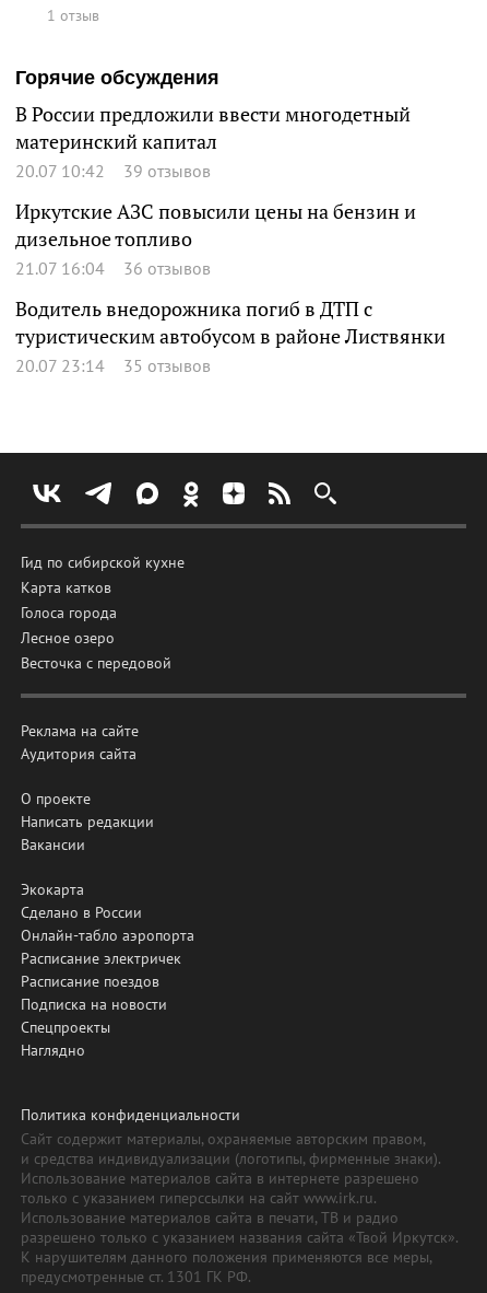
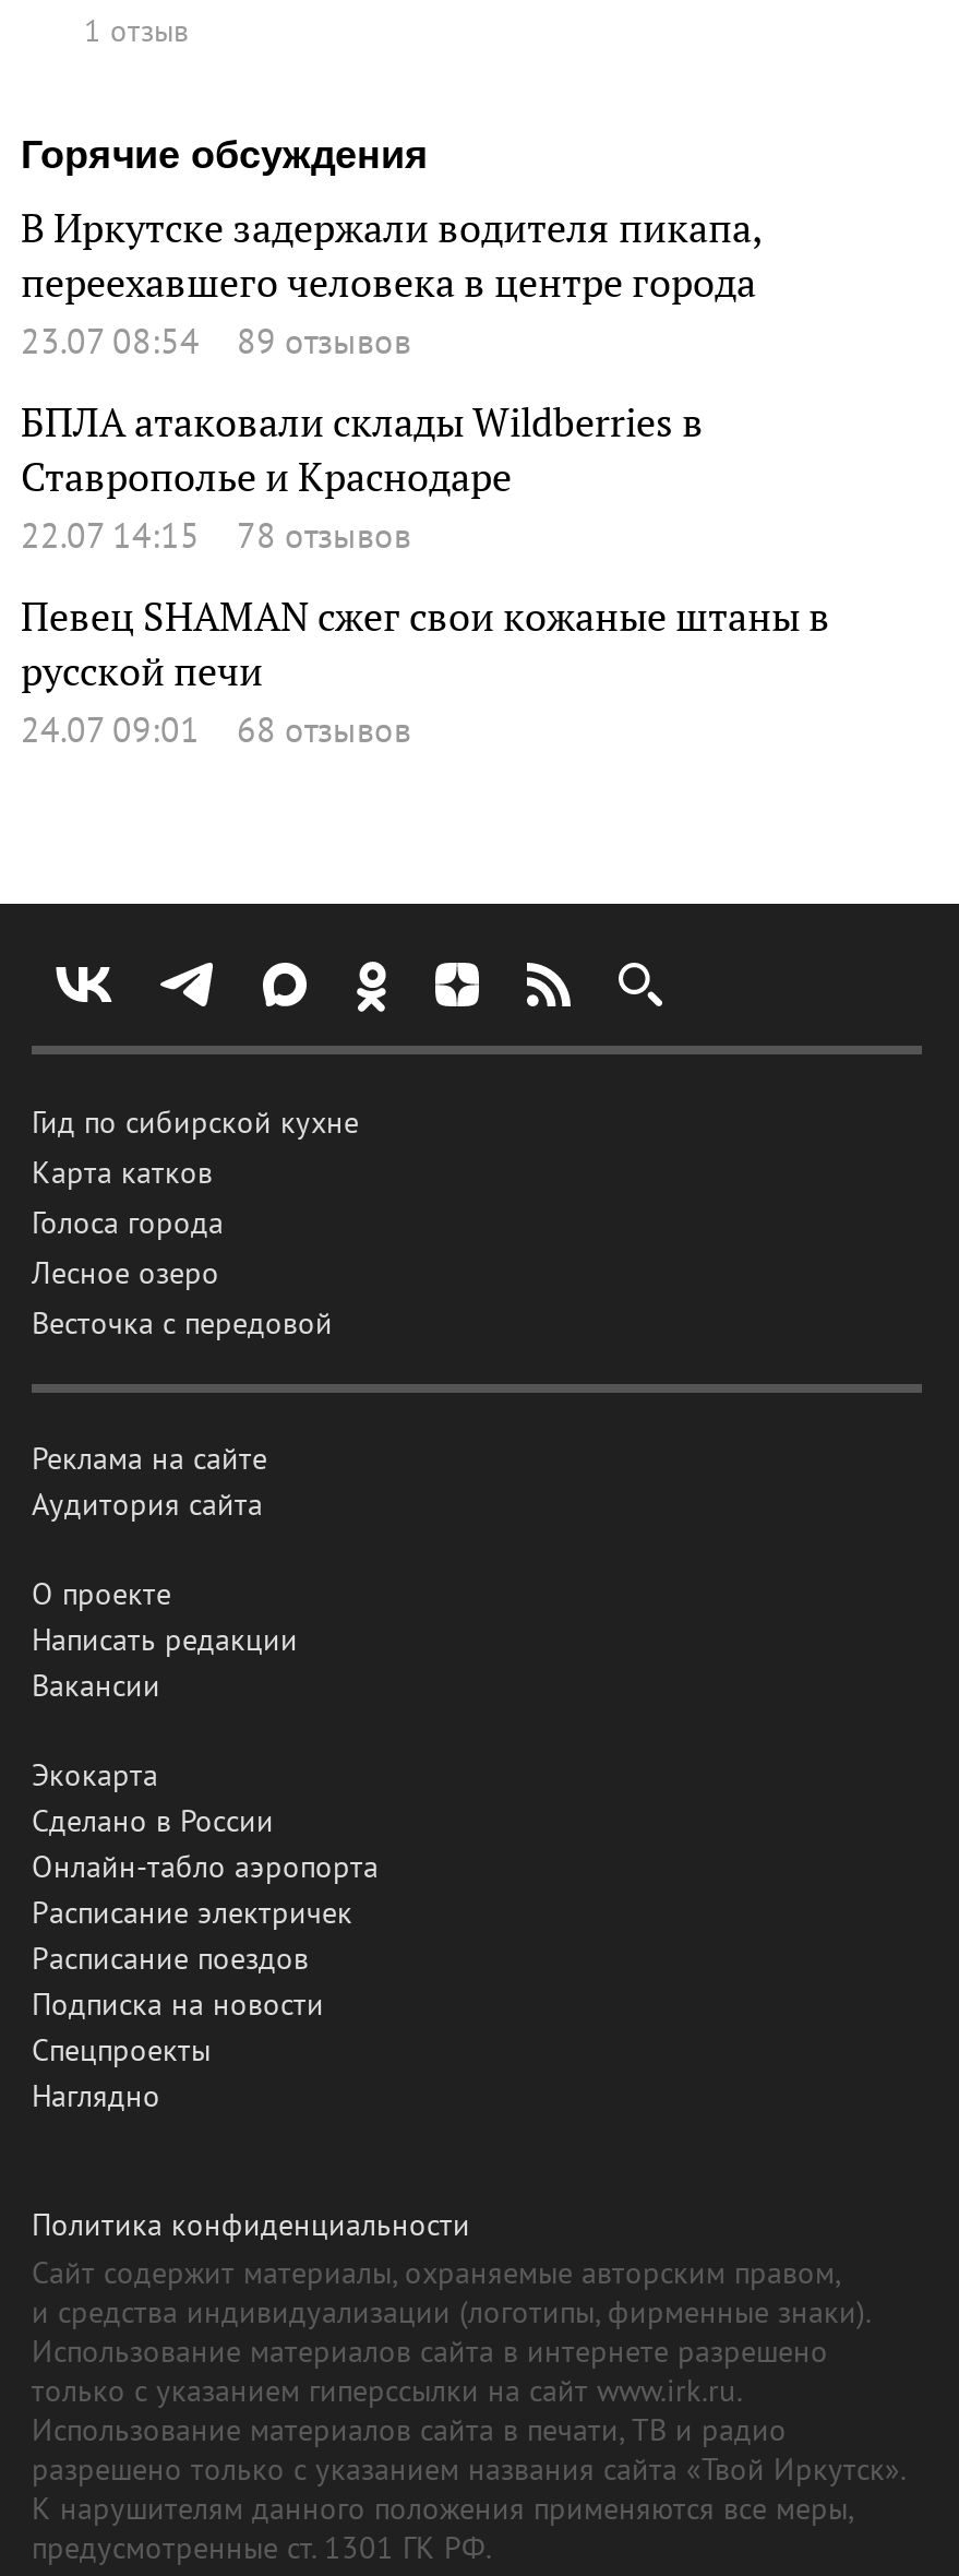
- В России предложили ввести многодетный
- материнский капитал
- 20.07 10:42
- 39 отзывов
+ В Иркутске задержали водителя пикапа,
+ переехавшего человека в центре города
+ 23.07 08:54
+ 89 отзывов

- Иркутские АЗС повысили цены на бензин и
- дизельное топливо
- 21.07 16:04
- 36 отзывов
+ БПЛА атаковали склады Wildberries в
+ Ставрополье и Краснодаре
+ 22.07 14:15
+ 78 отзывов

- Водитель внедорожника погиб в ДТП с
- туристическим автобусом в районе Листвянки
- 20.07 23:14
- 35 отзывов
+ Певец SHAMAN сжег свои кожаные штаны в
+ русской печи
+ 24.07 09:01
+ 68 отзывов
